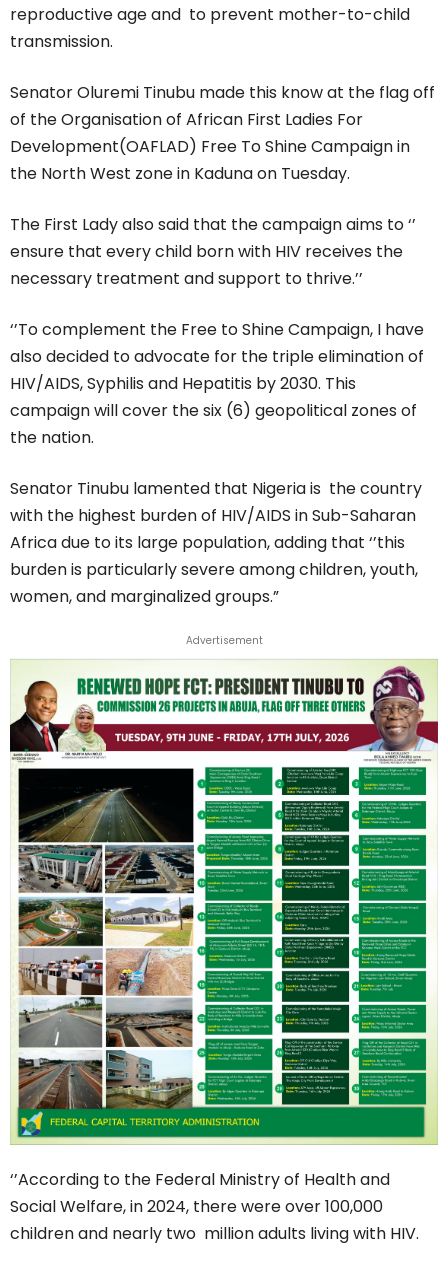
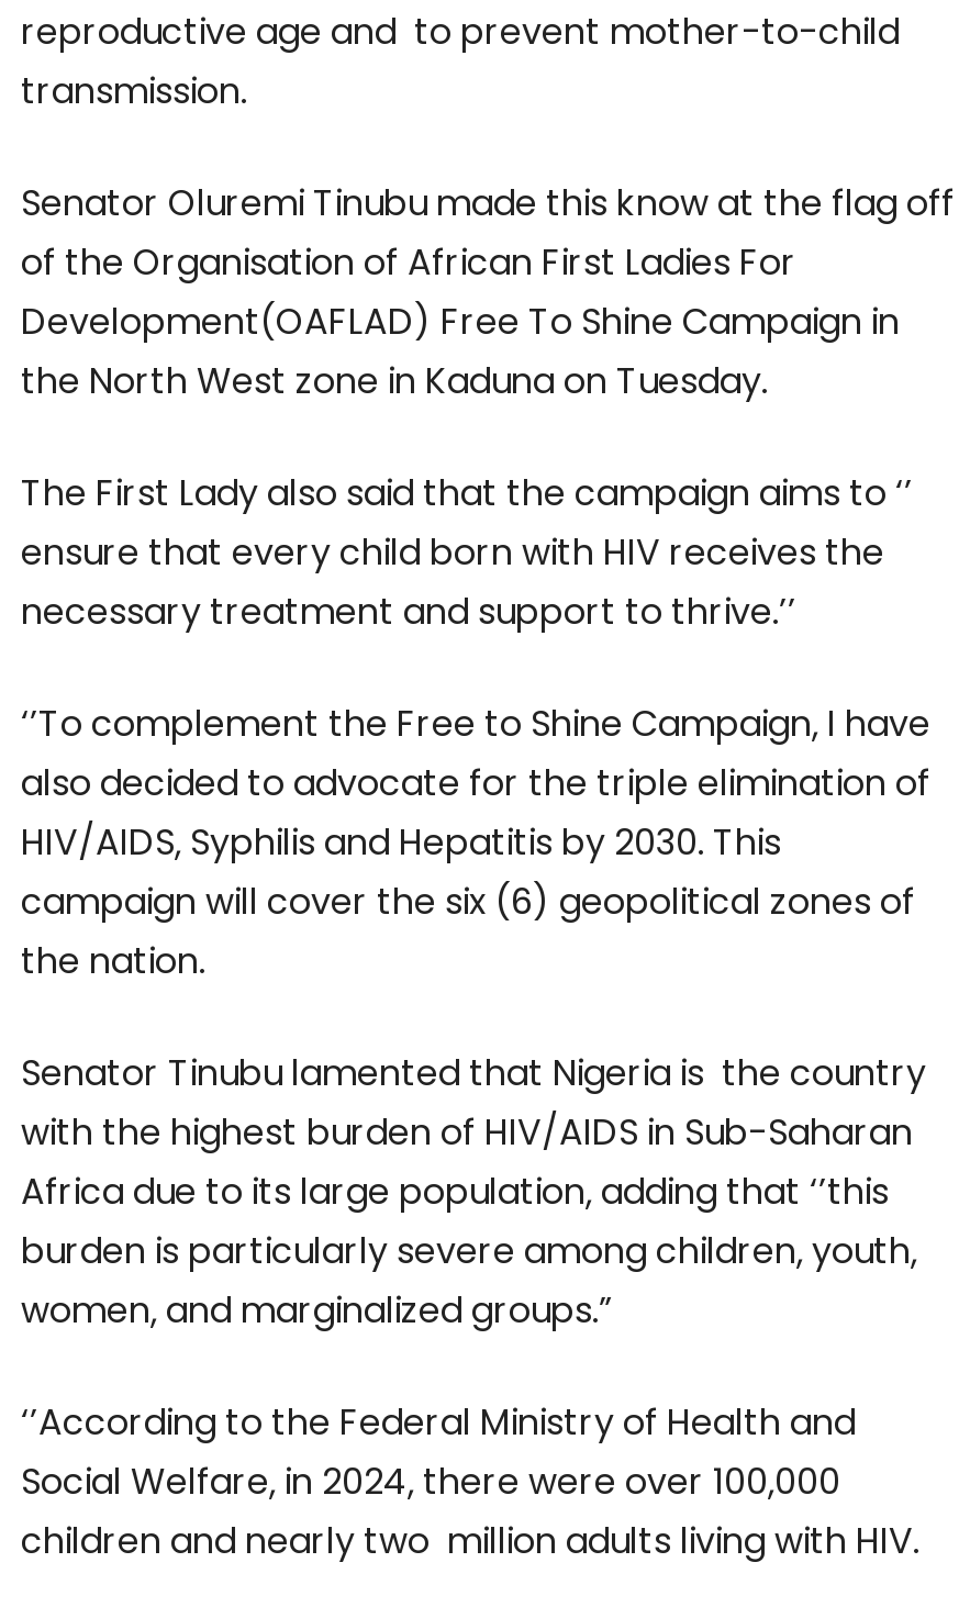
- Advertisement

- [image]
